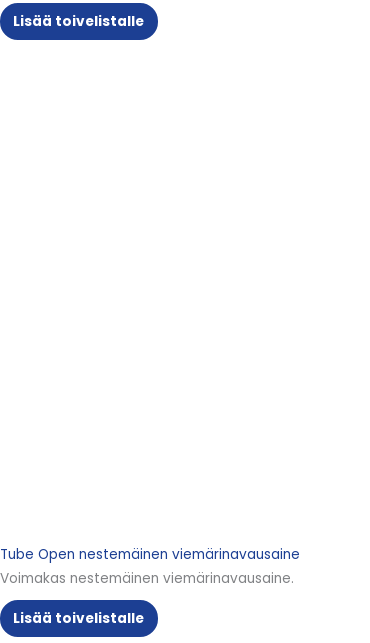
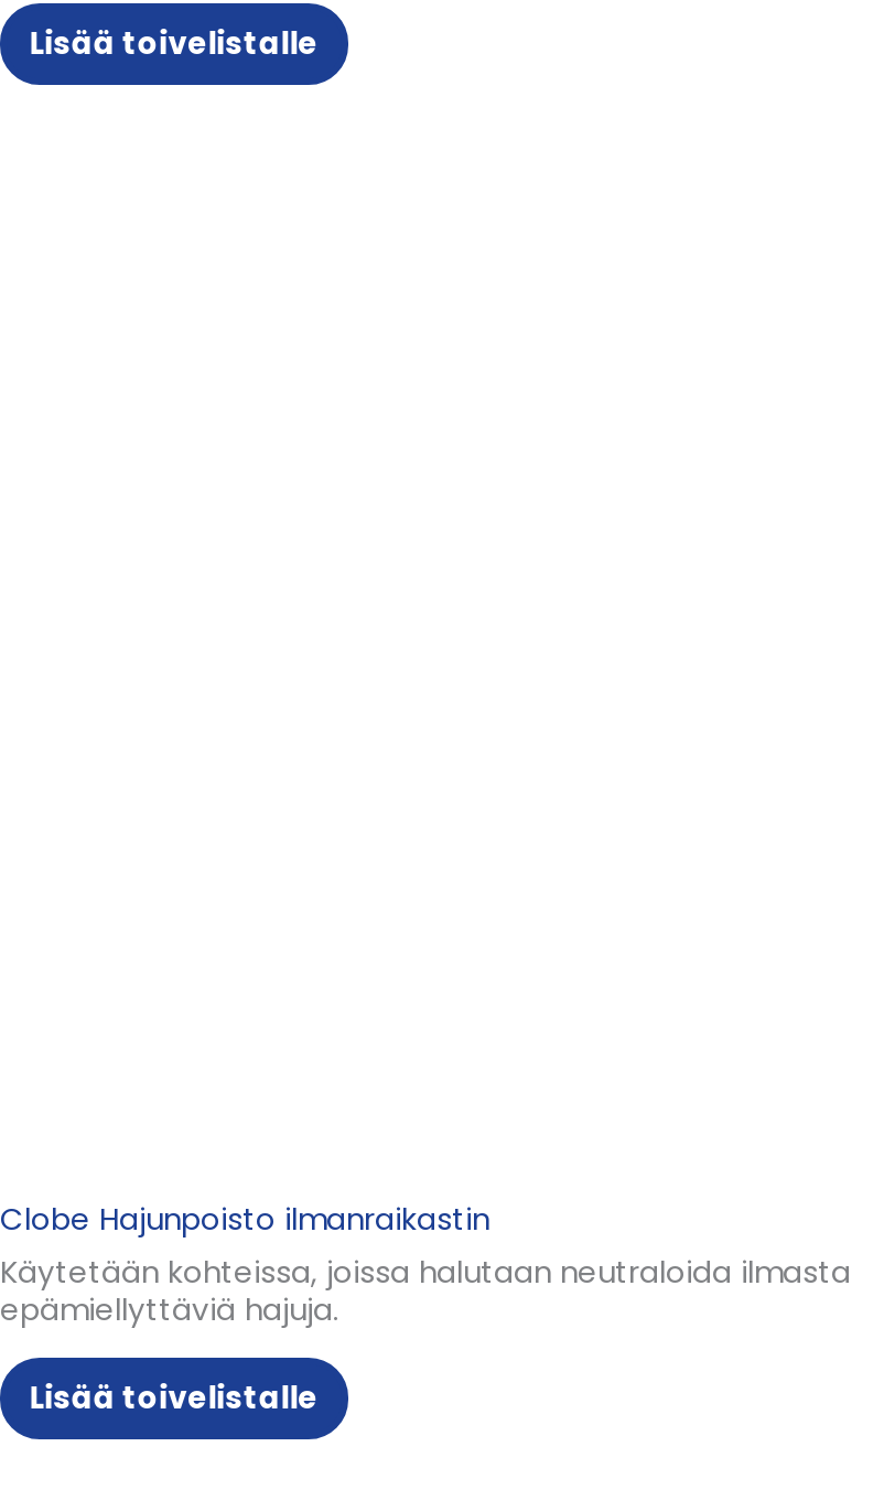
- Tube Open nestemäinen viemärinavausaine
- Voimakas nestemäinen viemärinavausaine.
+ Clobe Hajunpoisto ilmanraikastin
+ Käytetään kohteissa, joissa halutaan neutraloida ilmasta
+ epämiellyttäviä hajuja.
